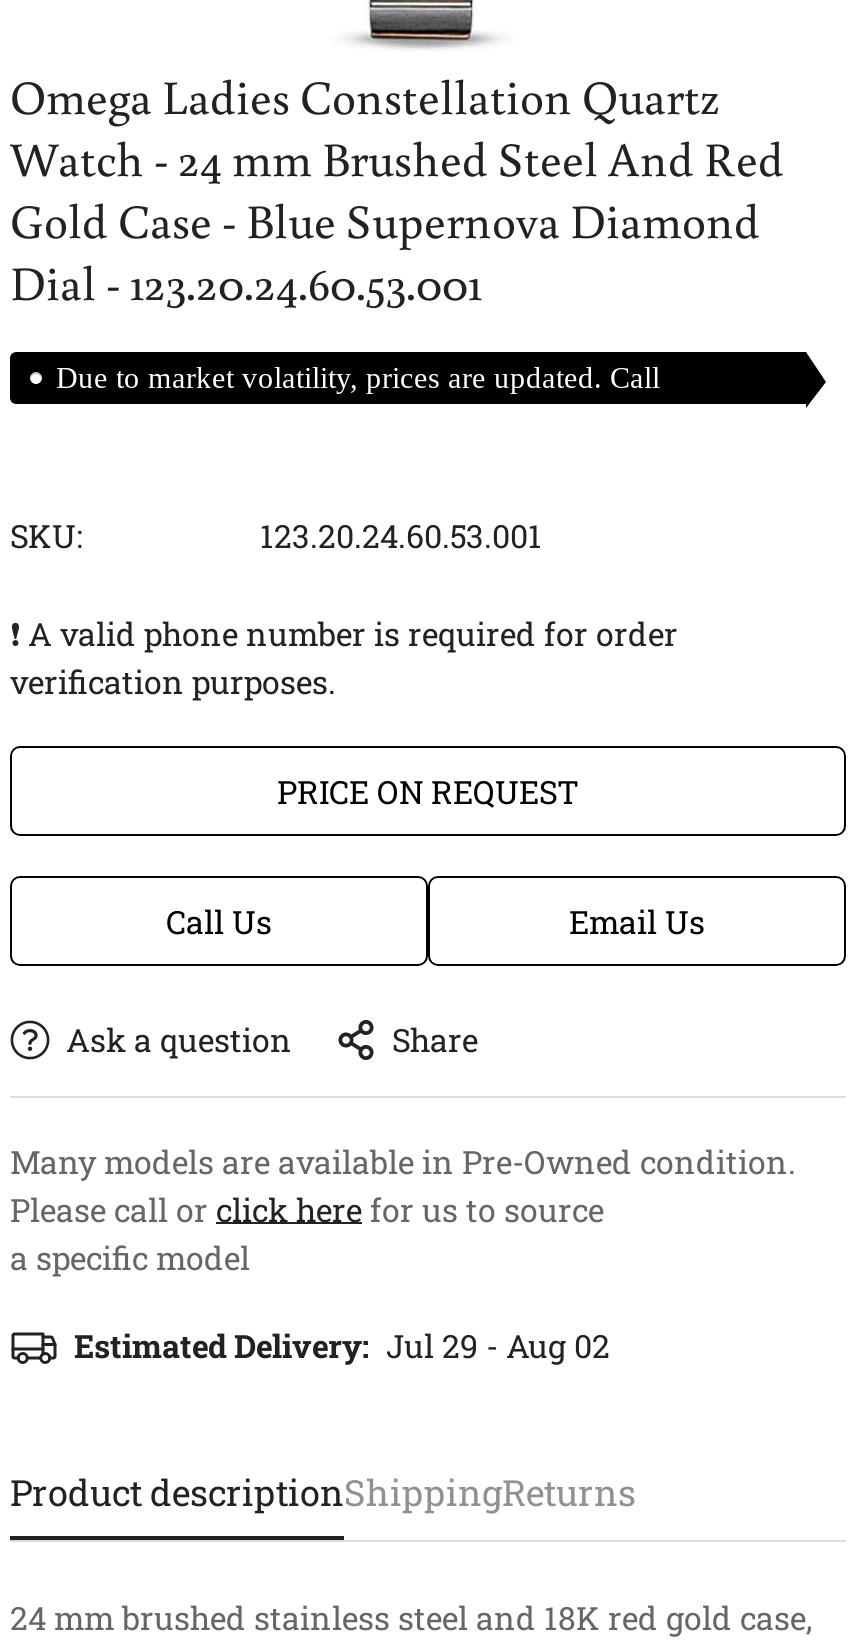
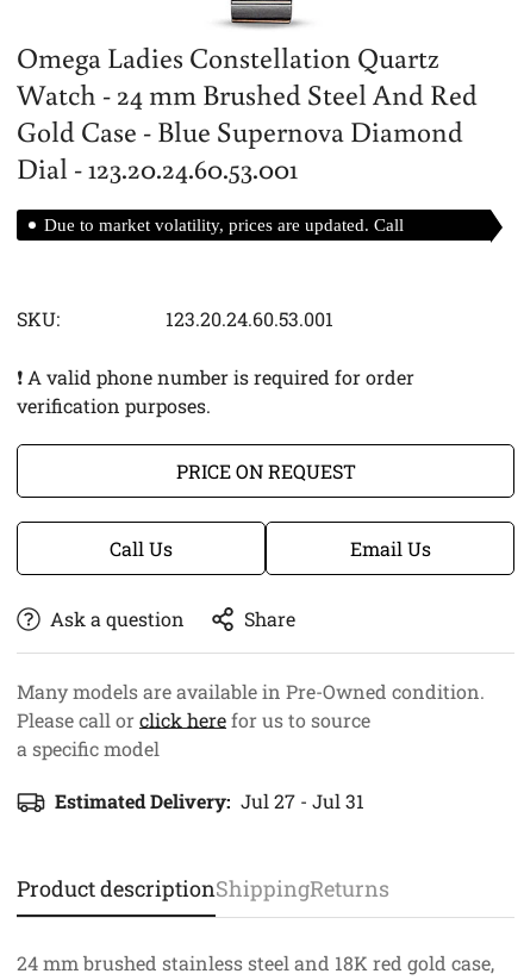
- Estimated Delivery: Jul 29 - Aug 02
+ Estimated Delivery: Jul 27 - Jul 31
